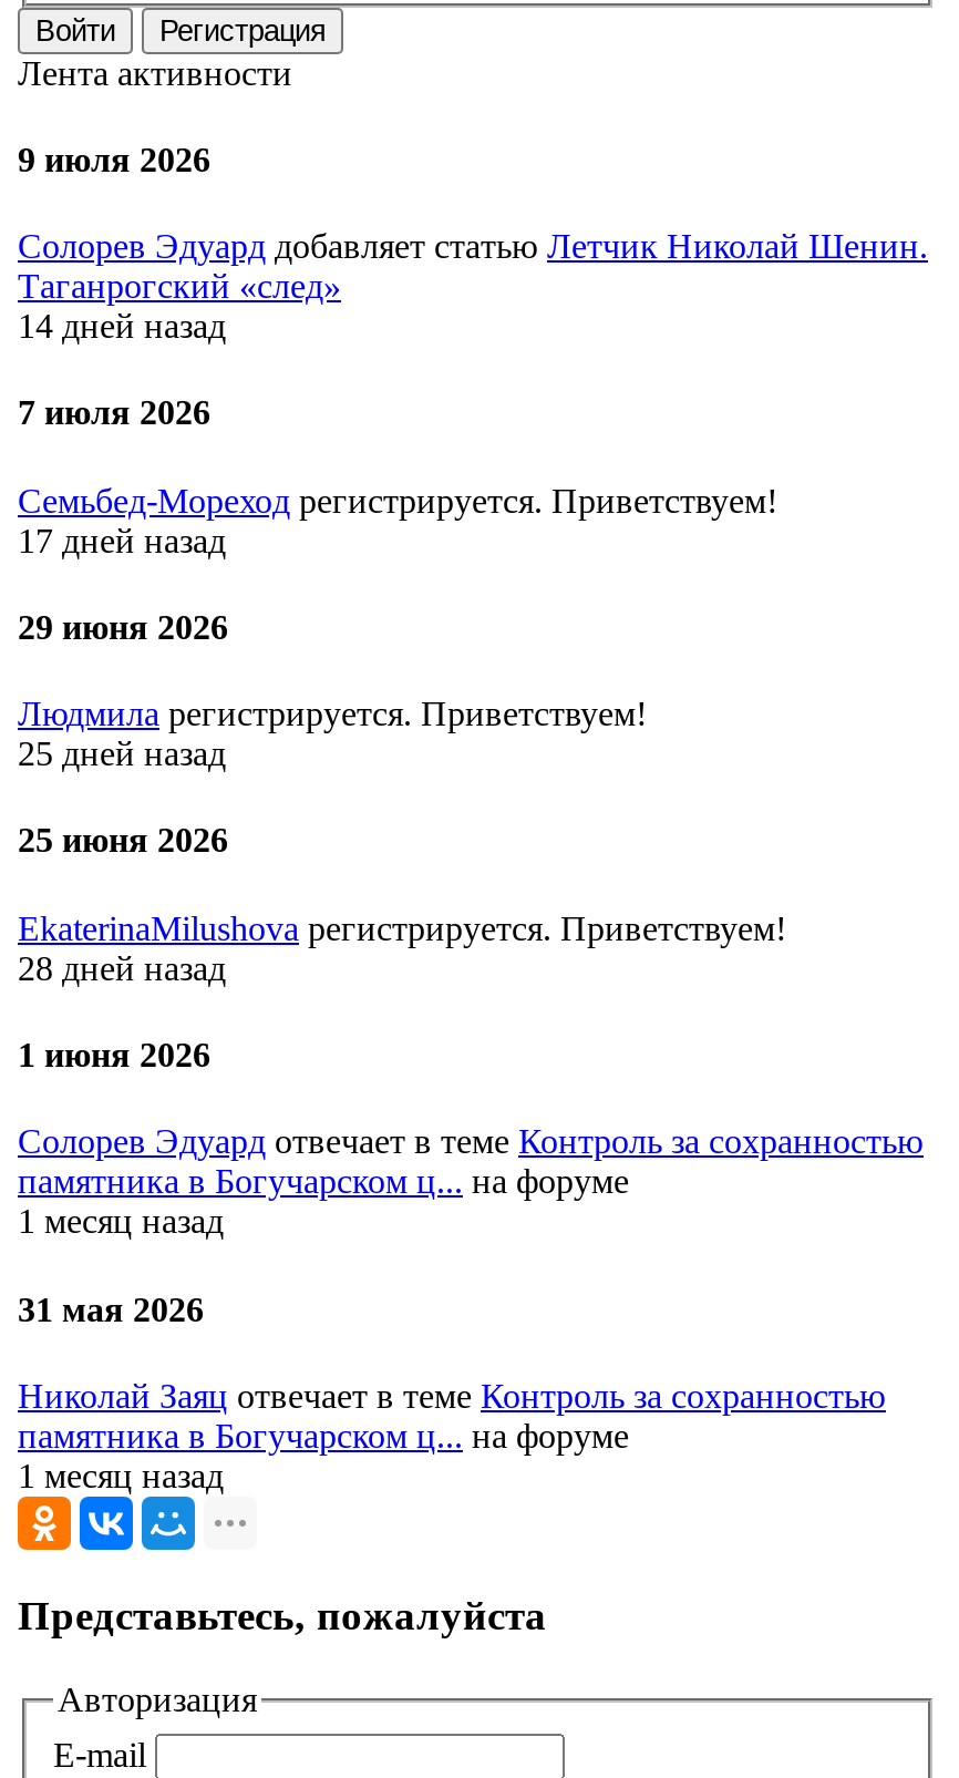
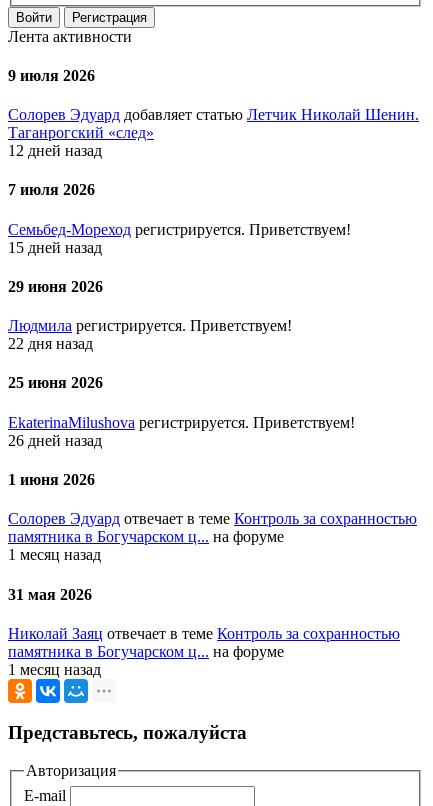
- 14 дней назад
+ 12 дней назад

- 17 дней назад
+ 15 дней назад

- 25 дней назад
+ 22 дня назад

- 28 дней назад
+ 26 дней назад
